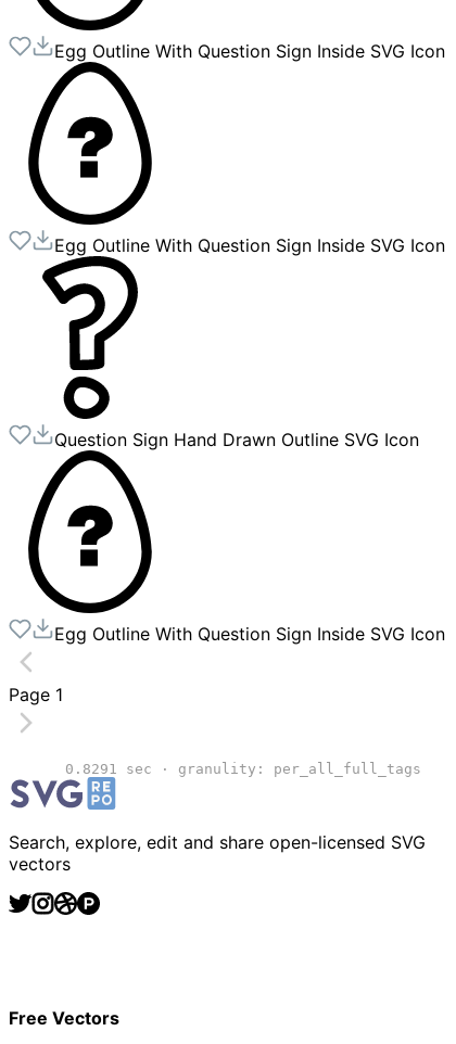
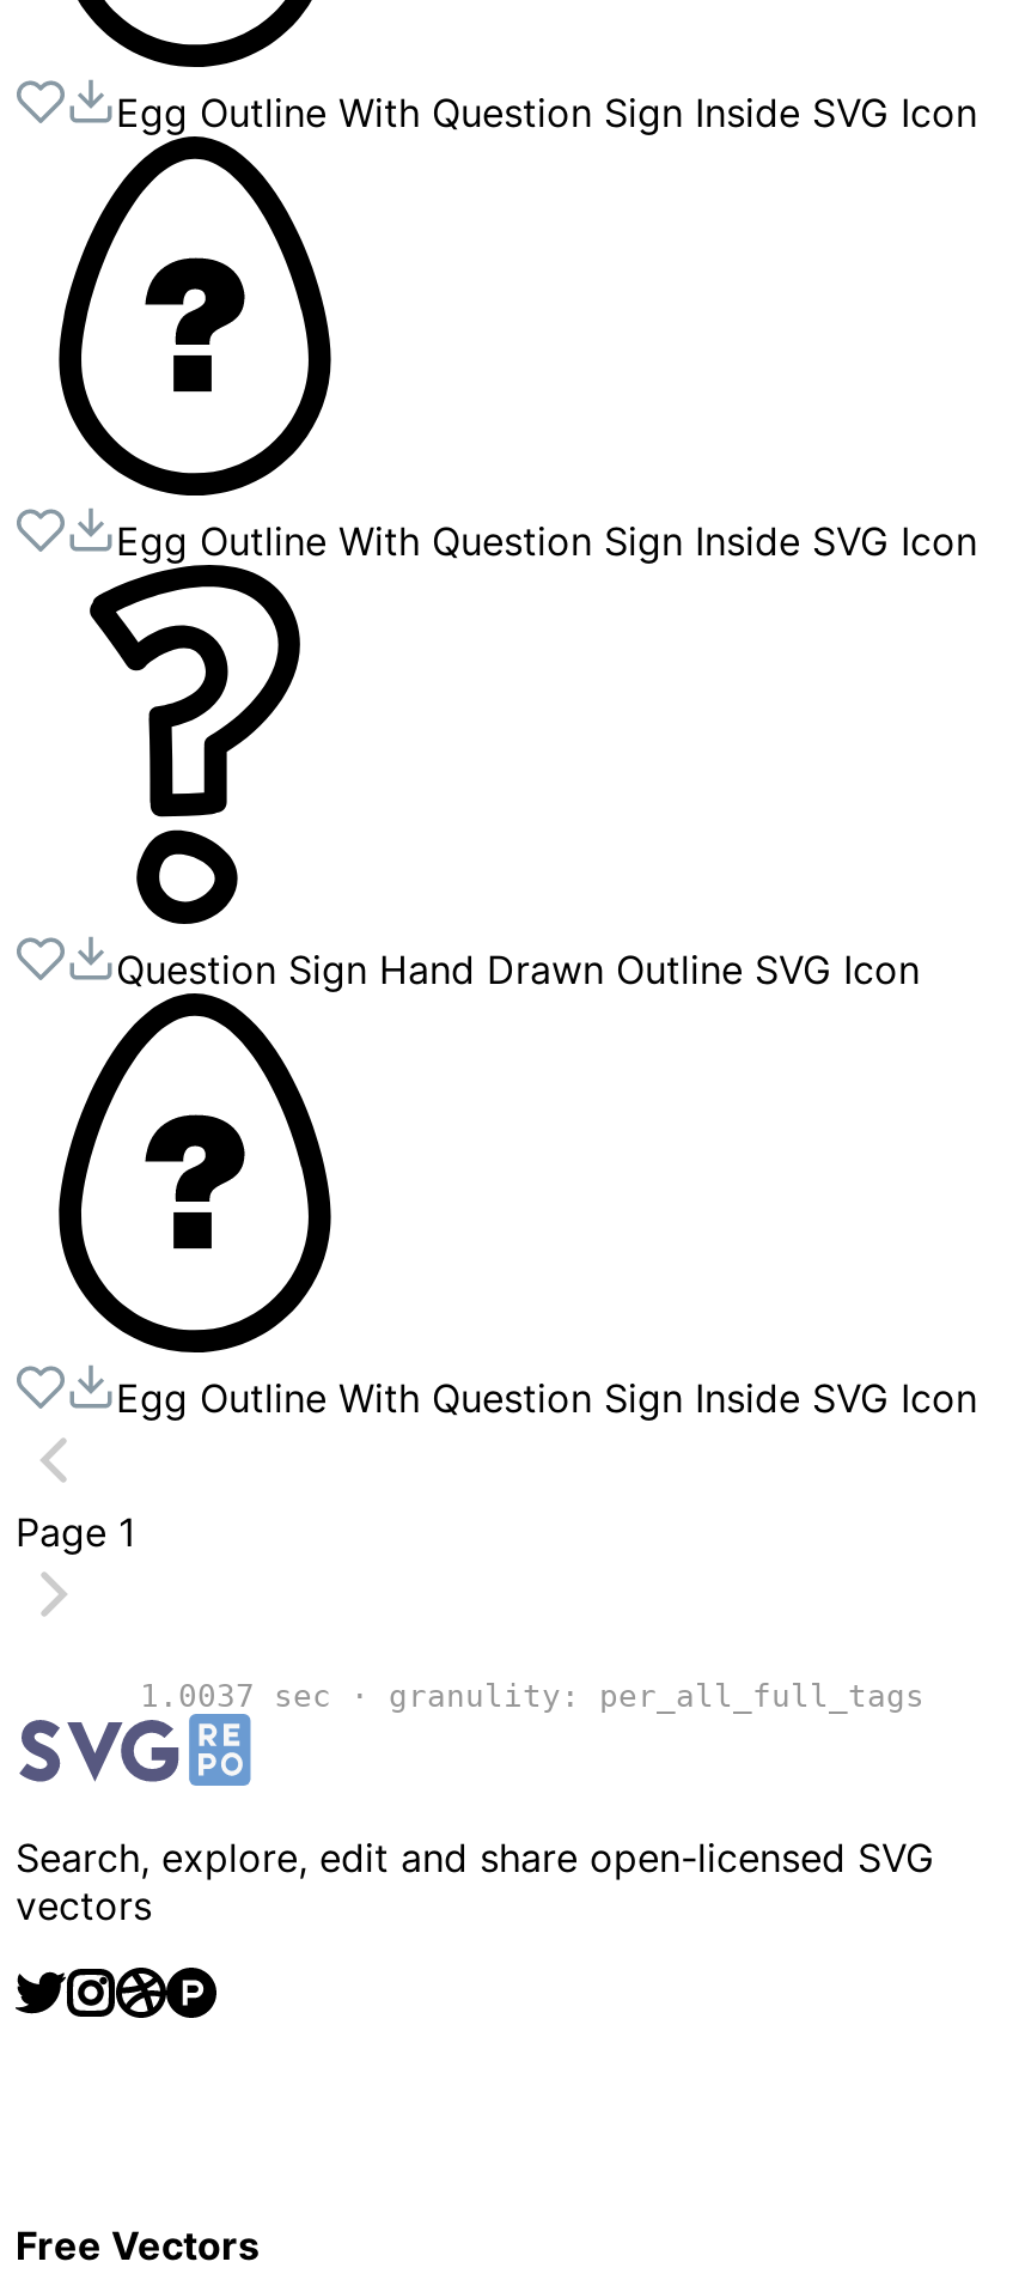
- 0.8291 sec · granulity: per_all_full_tags
+ 1.0037 sec · granulity: per_all_full_tags
